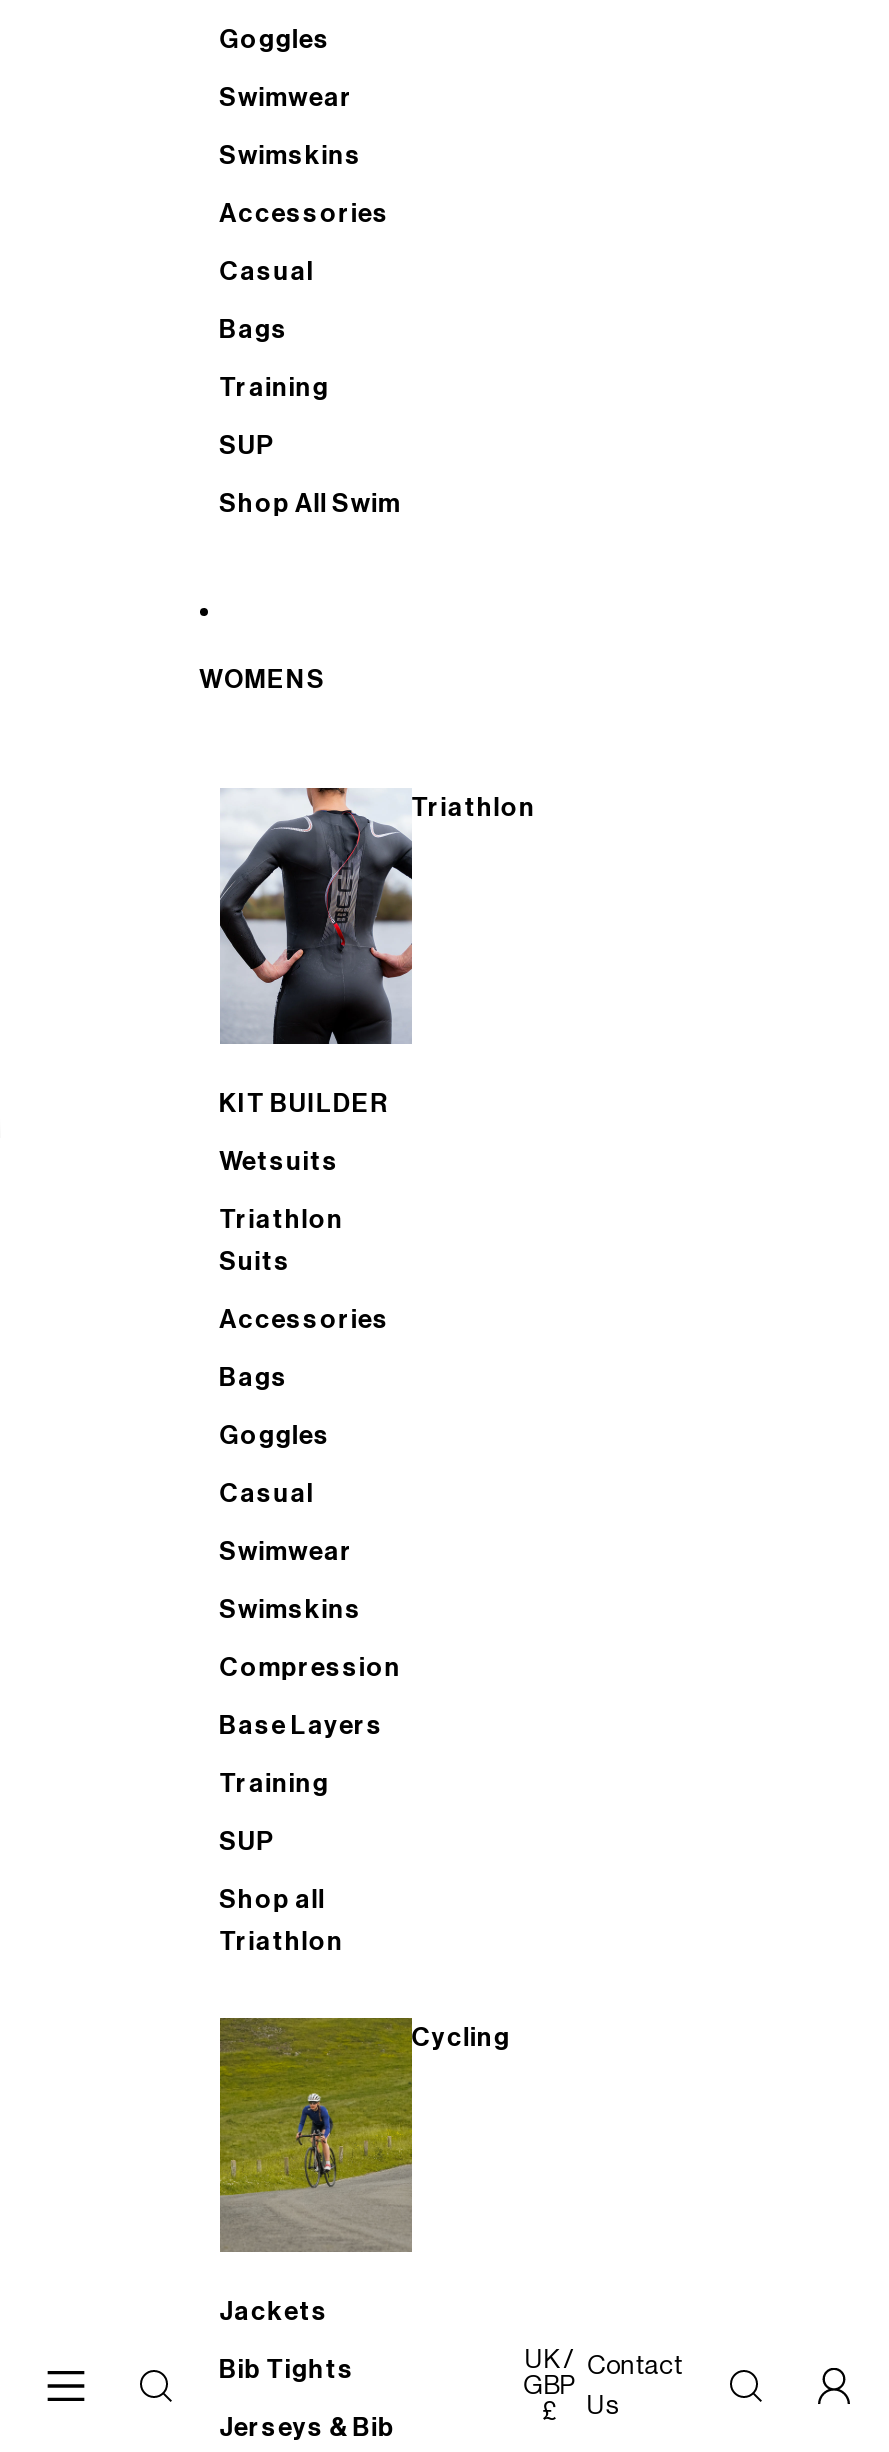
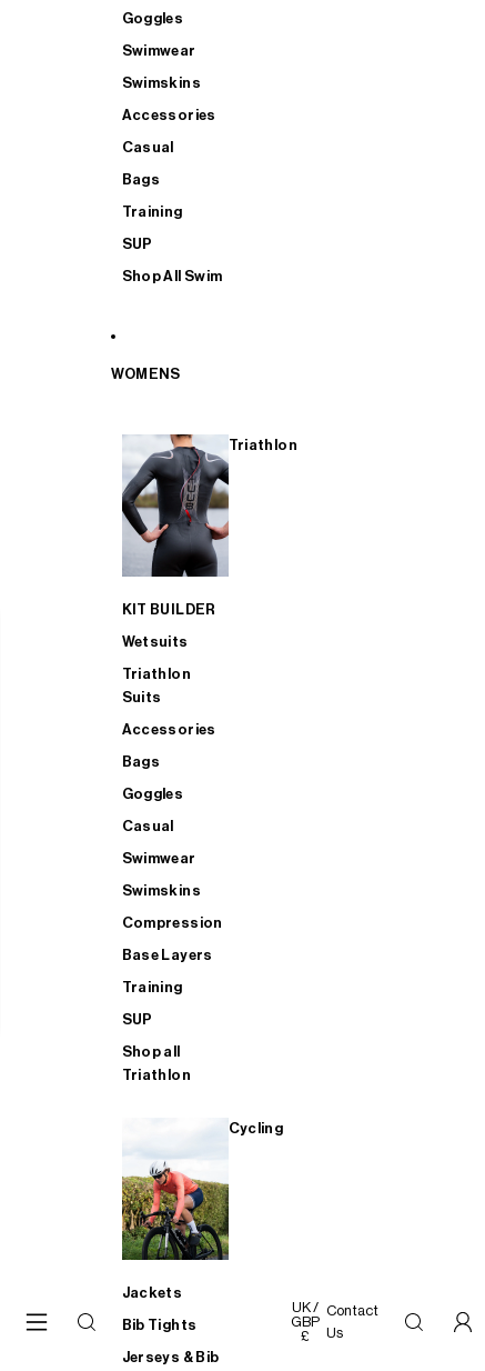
- [image]
+ [image]
